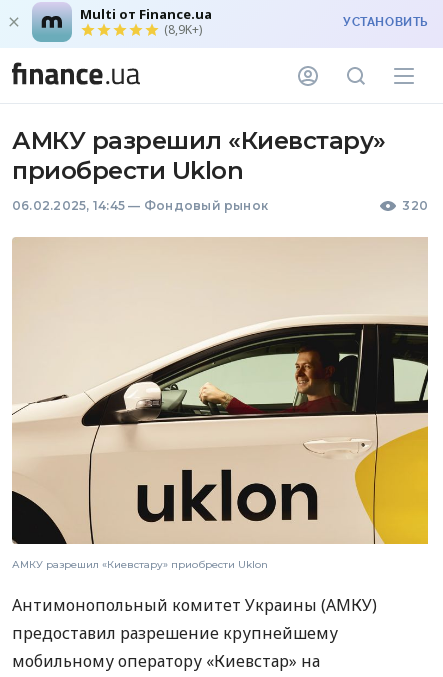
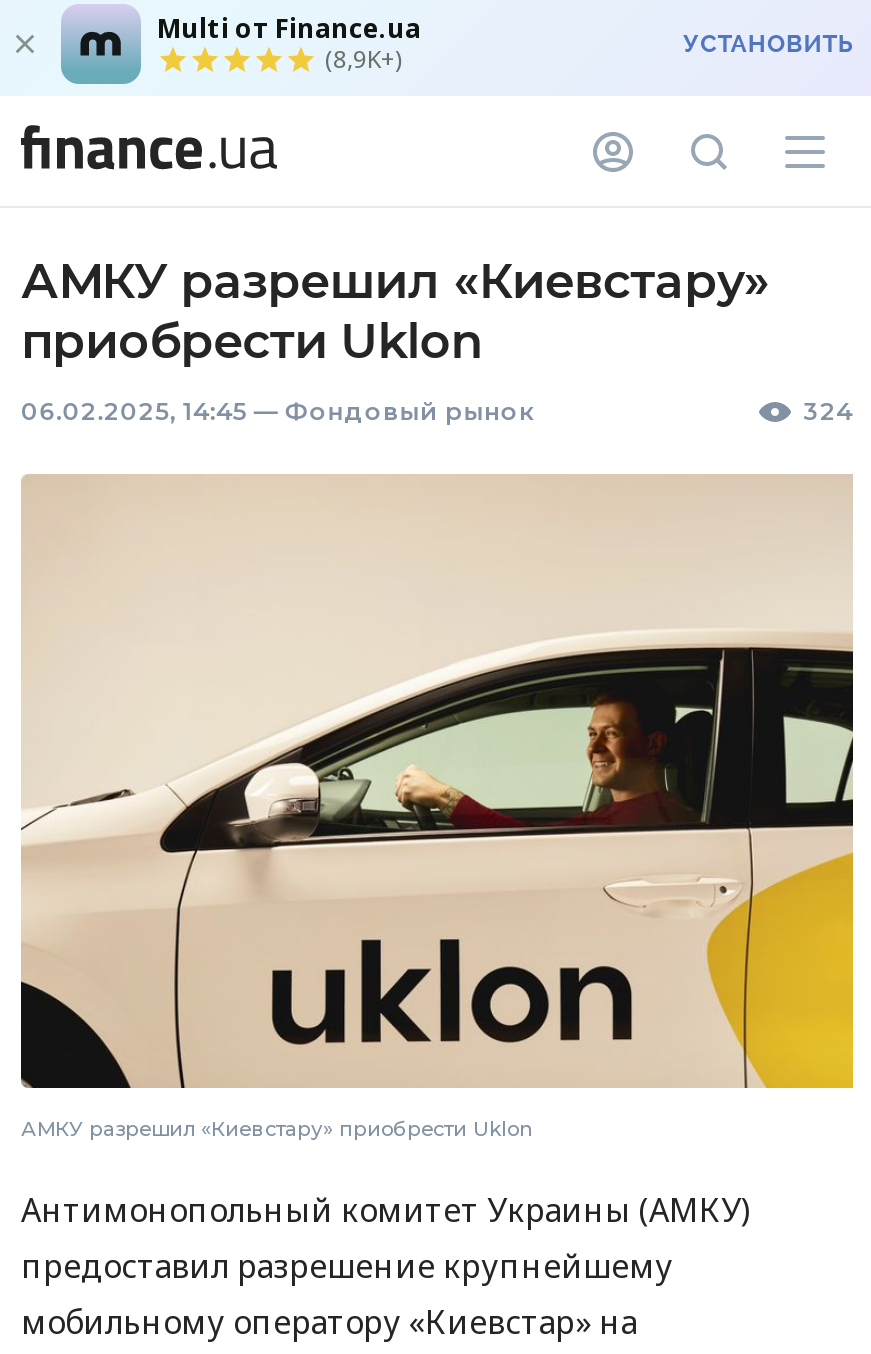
- 320
+ 324
